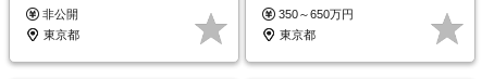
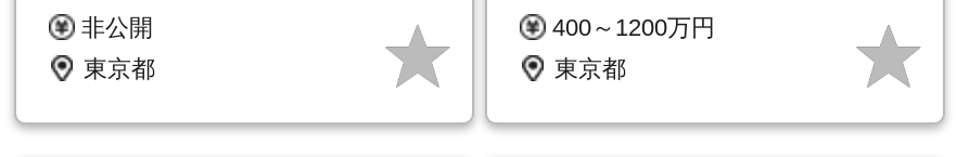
- 350～650万円
+ 400～1200万円
